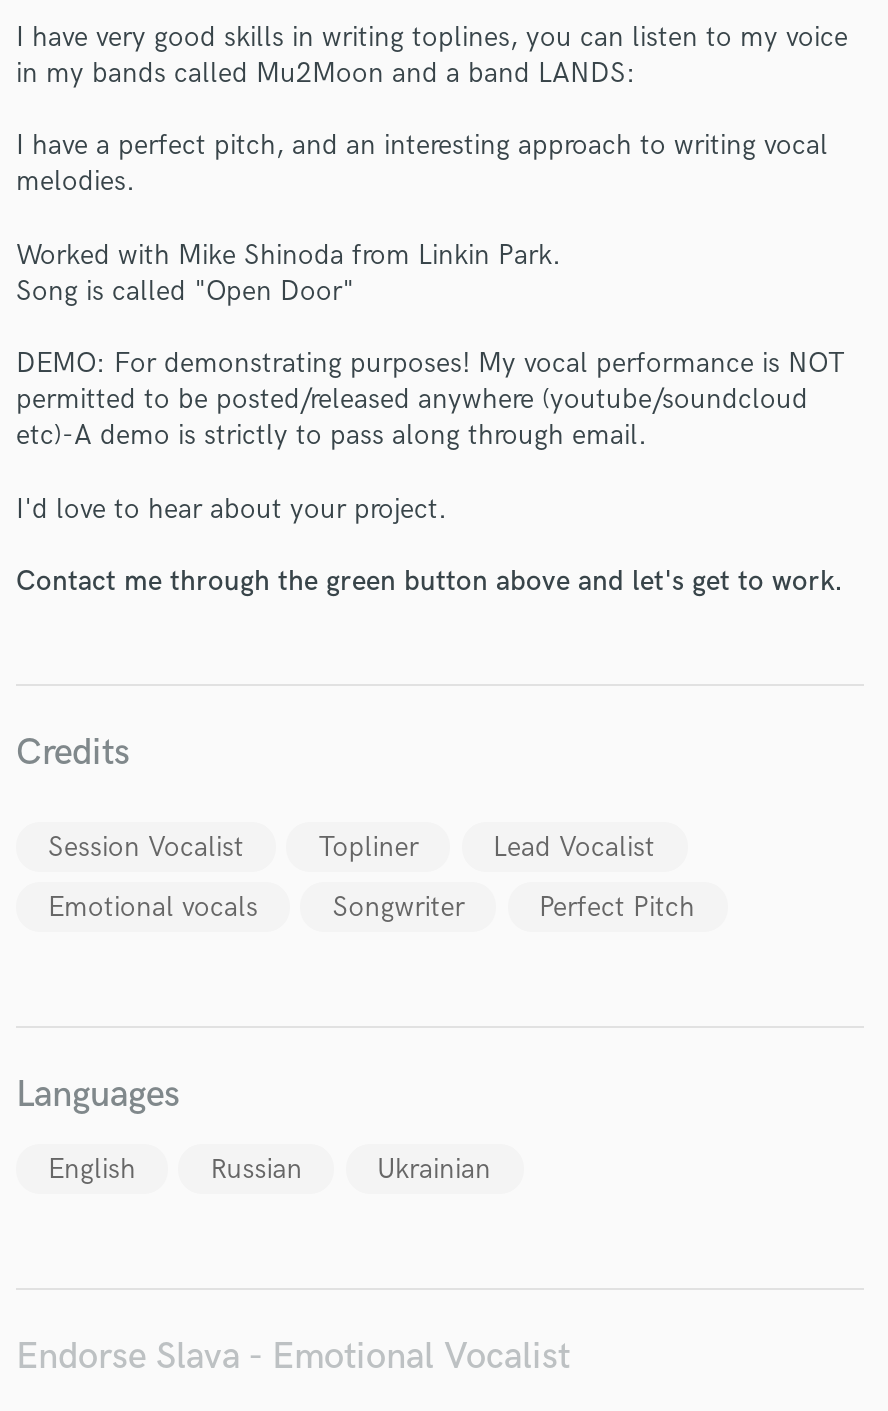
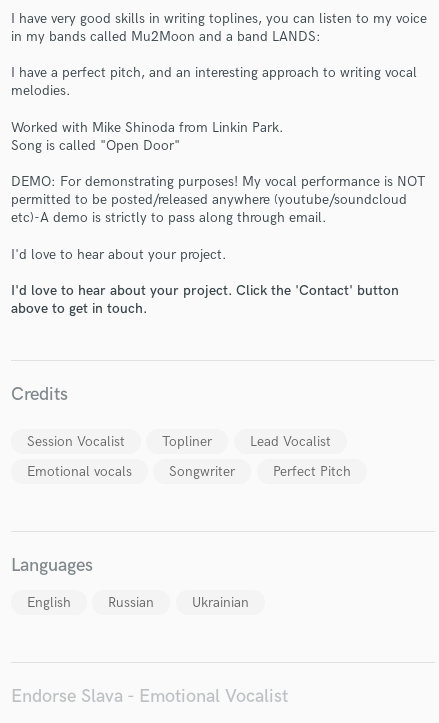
- Contact me through the green button above and let's get to work.
+ I'd love to hear about your project. Click the 'Contact' button
+ above to get in touch.
